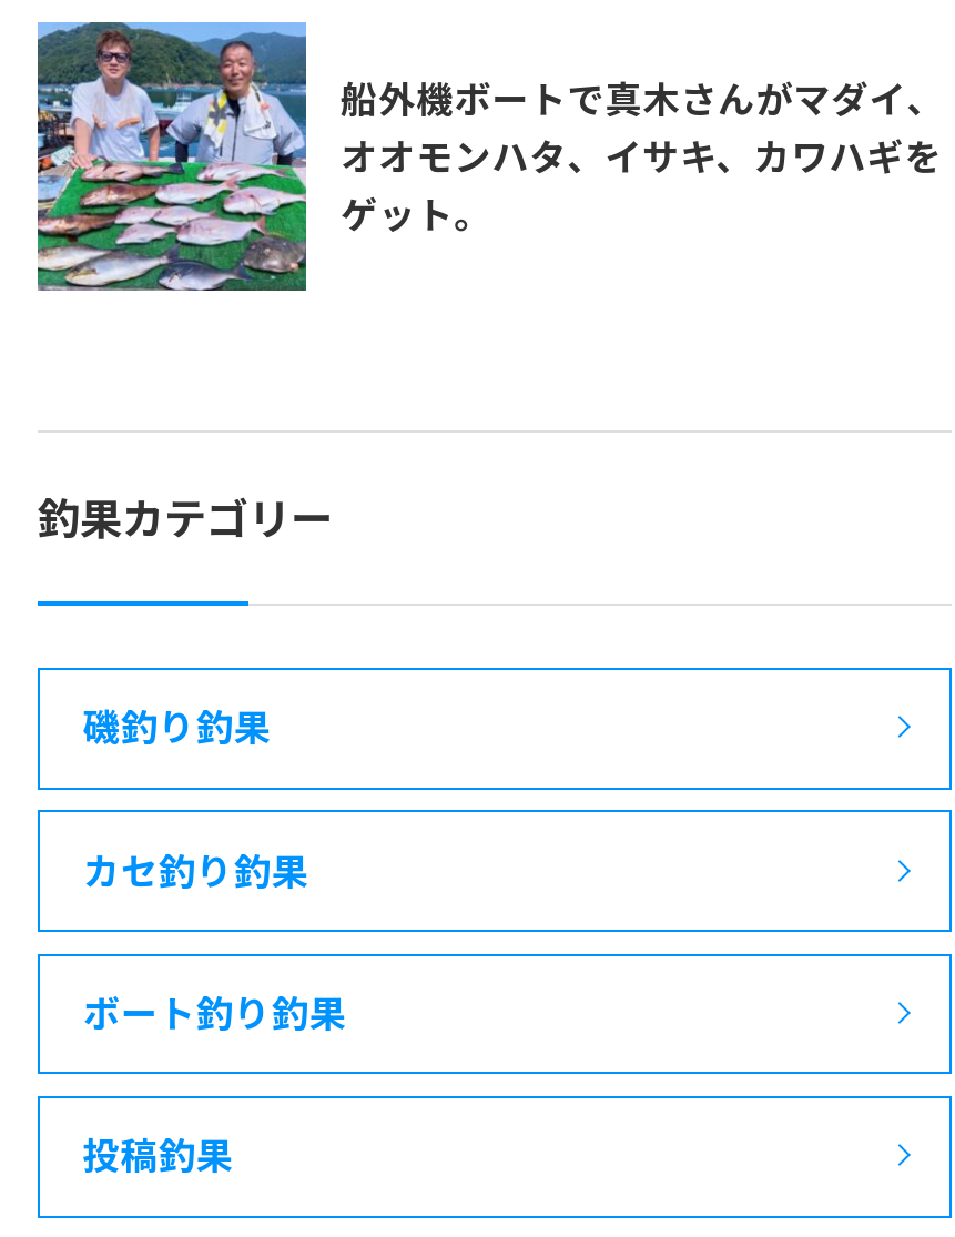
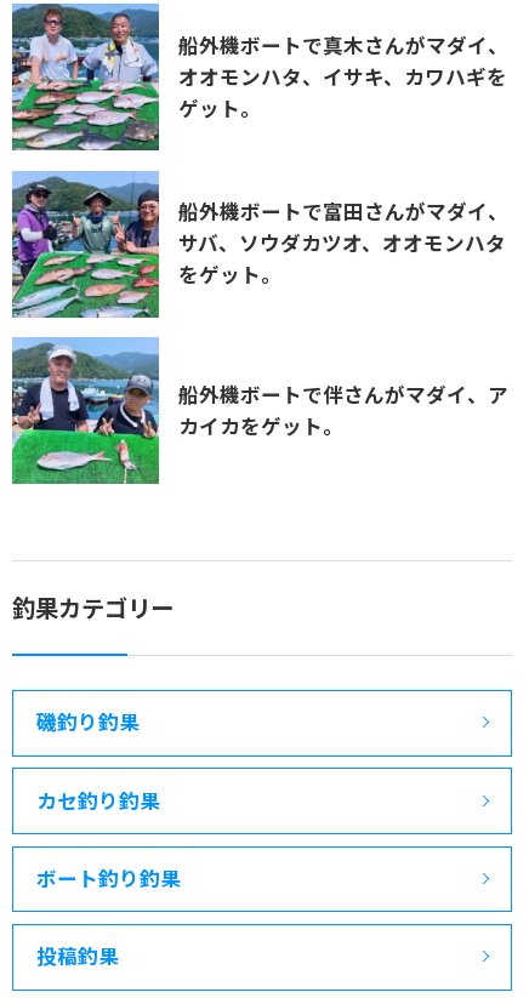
+ [image]
+ 船外機ボートで富田さんがマダイ、
+ サバ、ソウダカツオ、オオモンハタ
+ をゲット。

+ [image]
+ 船外機ボートで伴さんがマダイ、ア
+ カイカをゲット。
